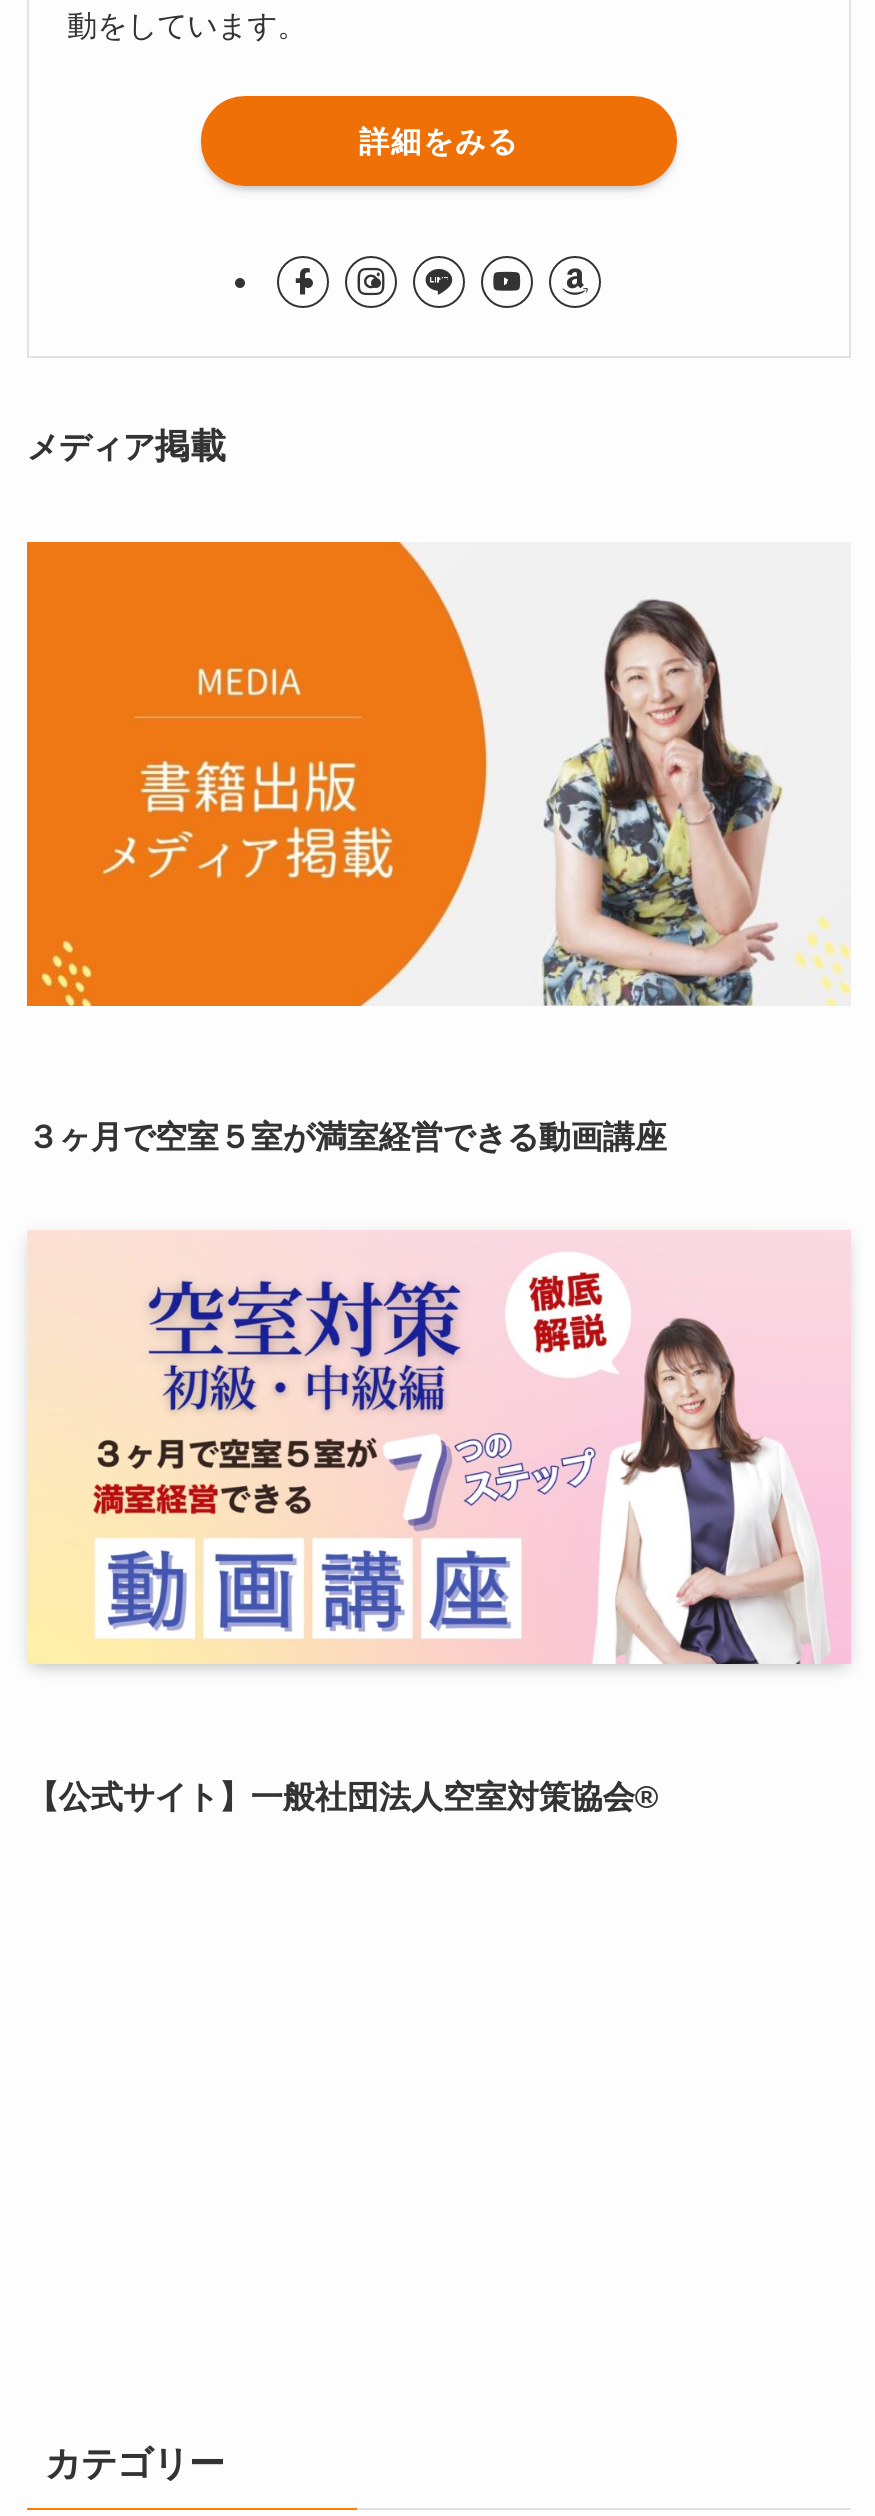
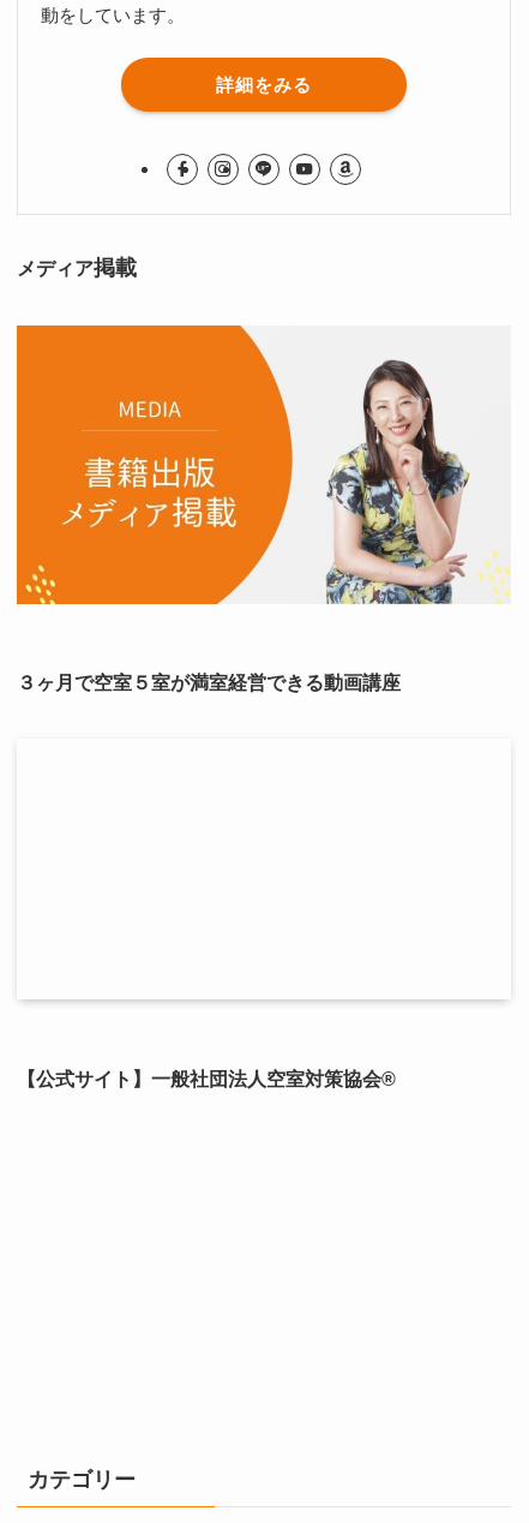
- [image]
